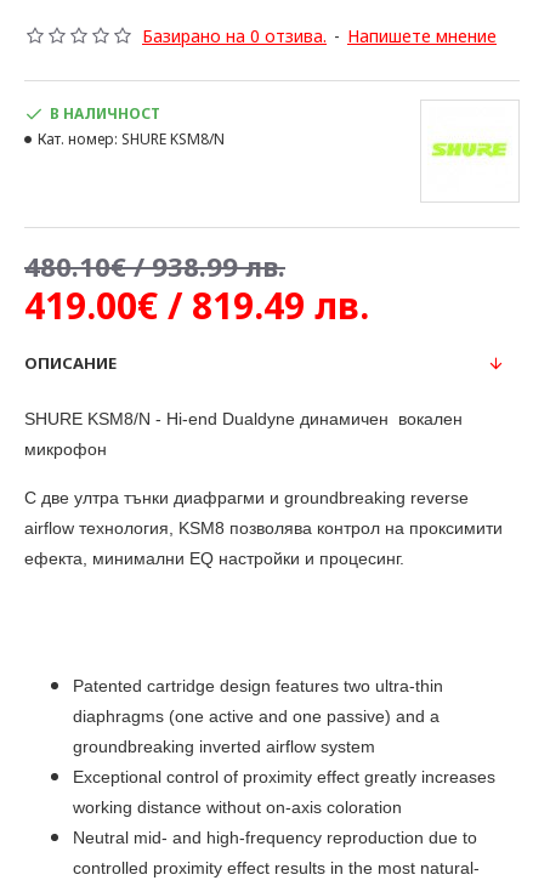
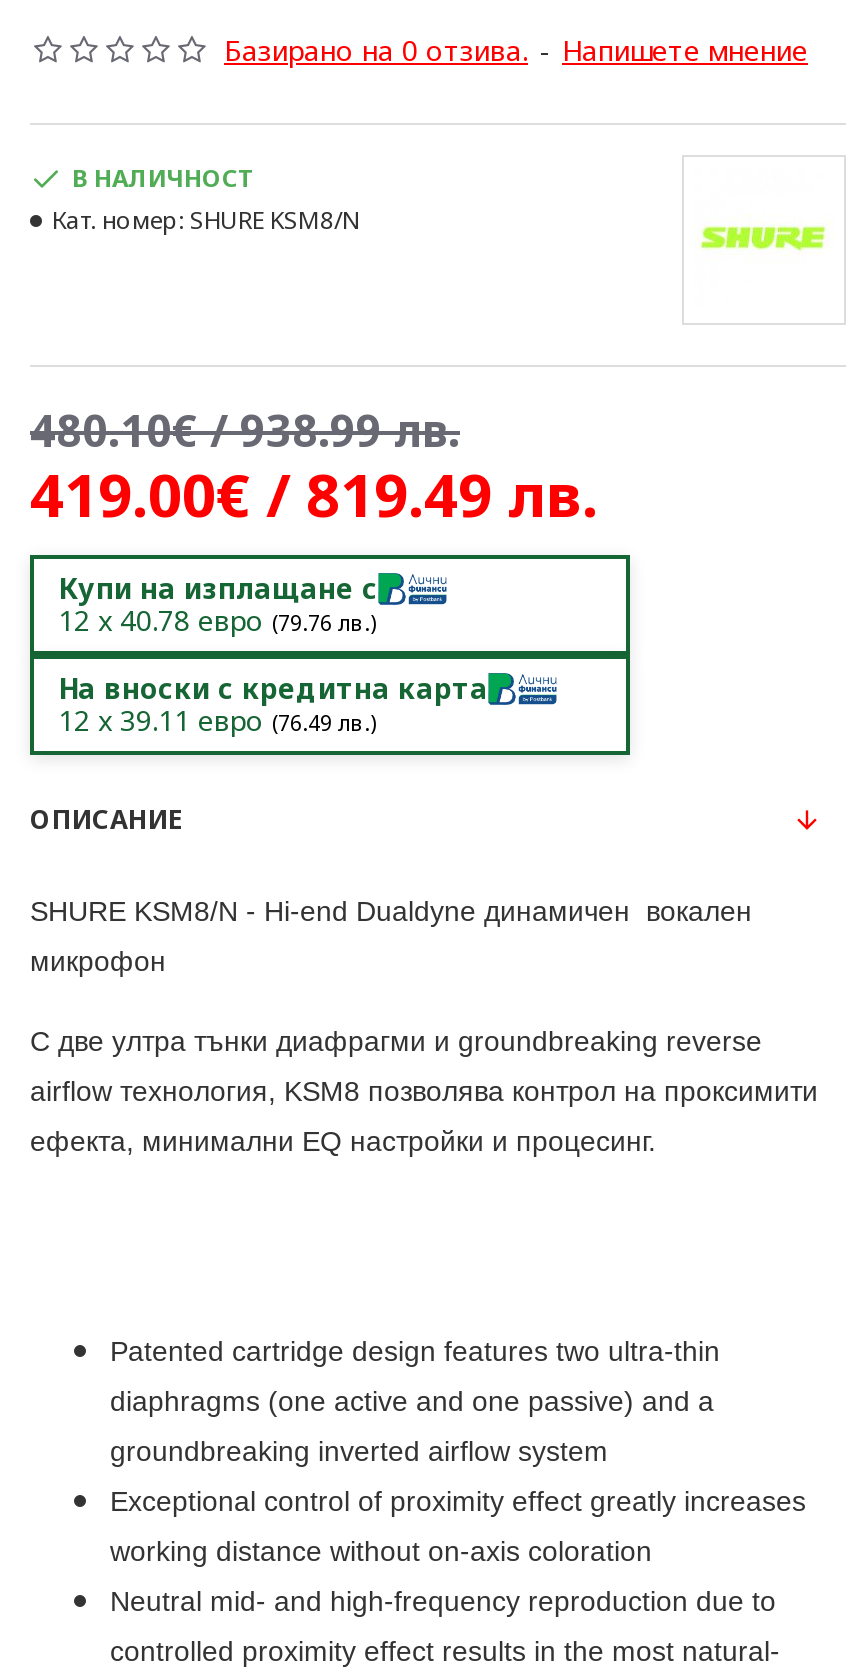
+ [image]
+ Купи на изплащане с
+ 12 x 40.78 евро (79.76 лв.)
+ На вноски с кредитна карта
+ 12 x 39.11 евро (76.49 лв.)
